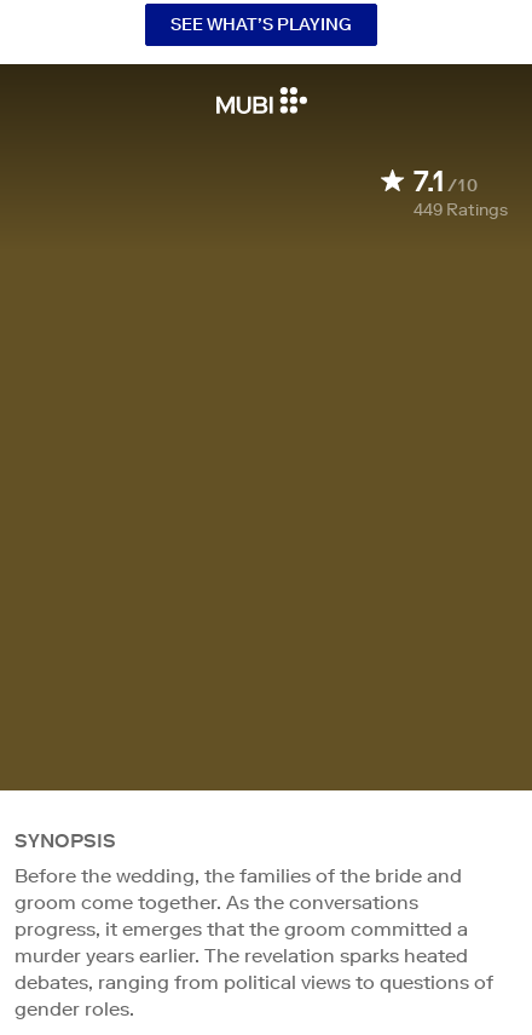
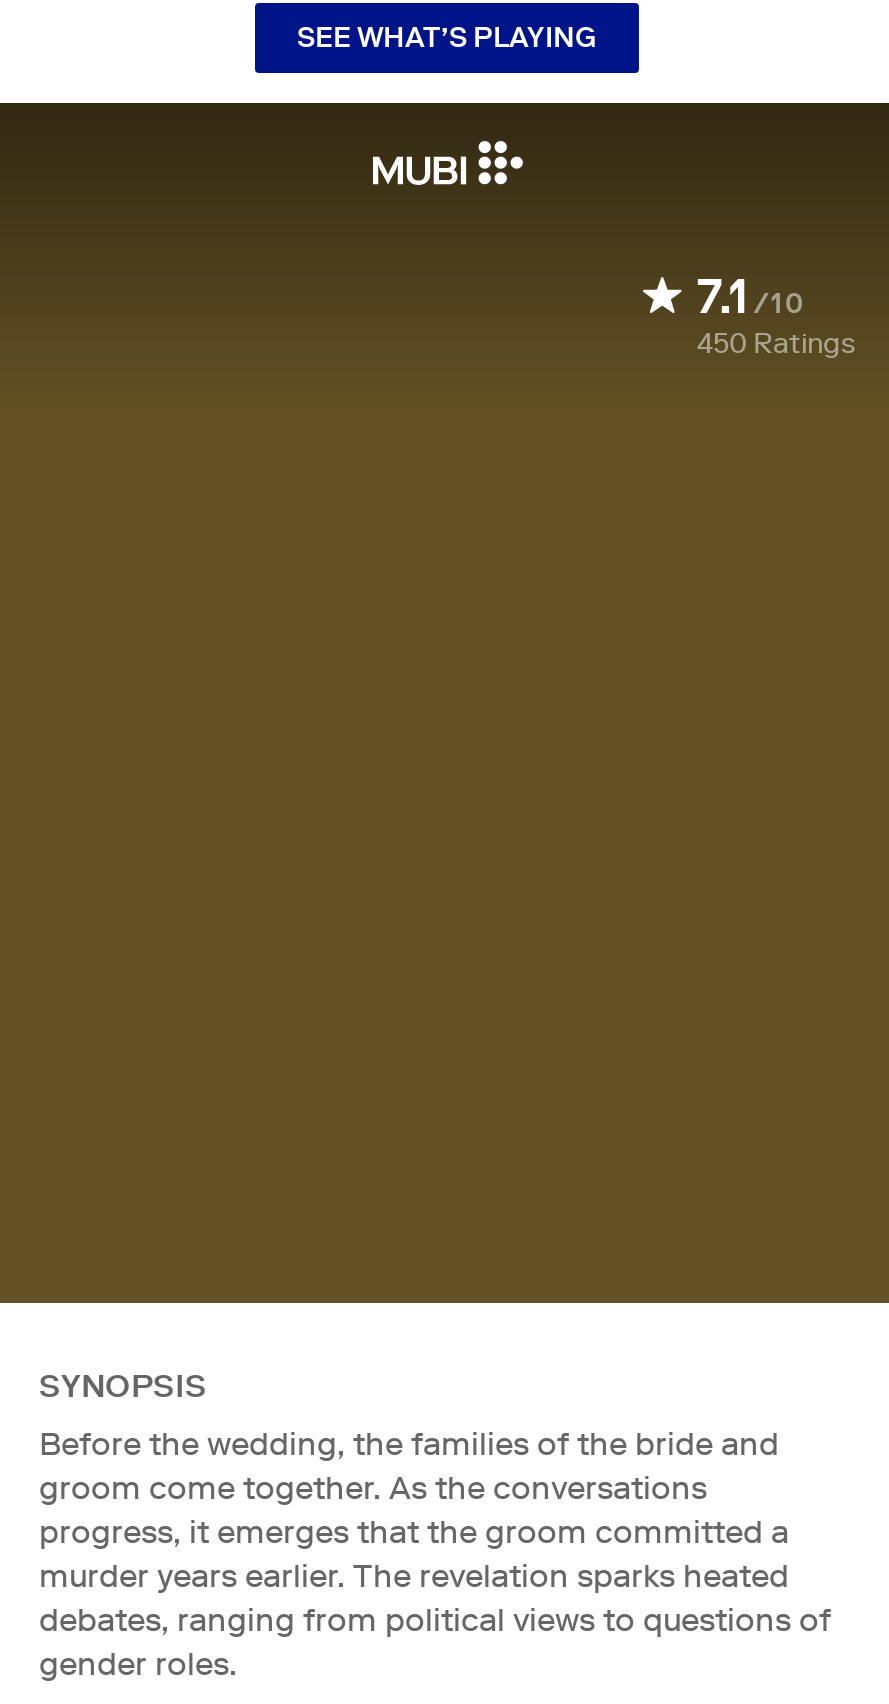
- 449 Ratings
+ 450 Ratings
